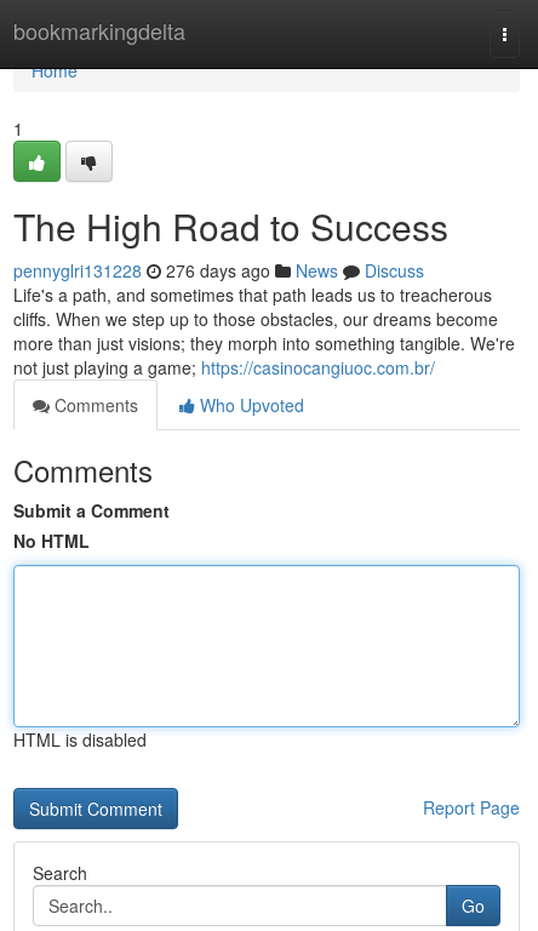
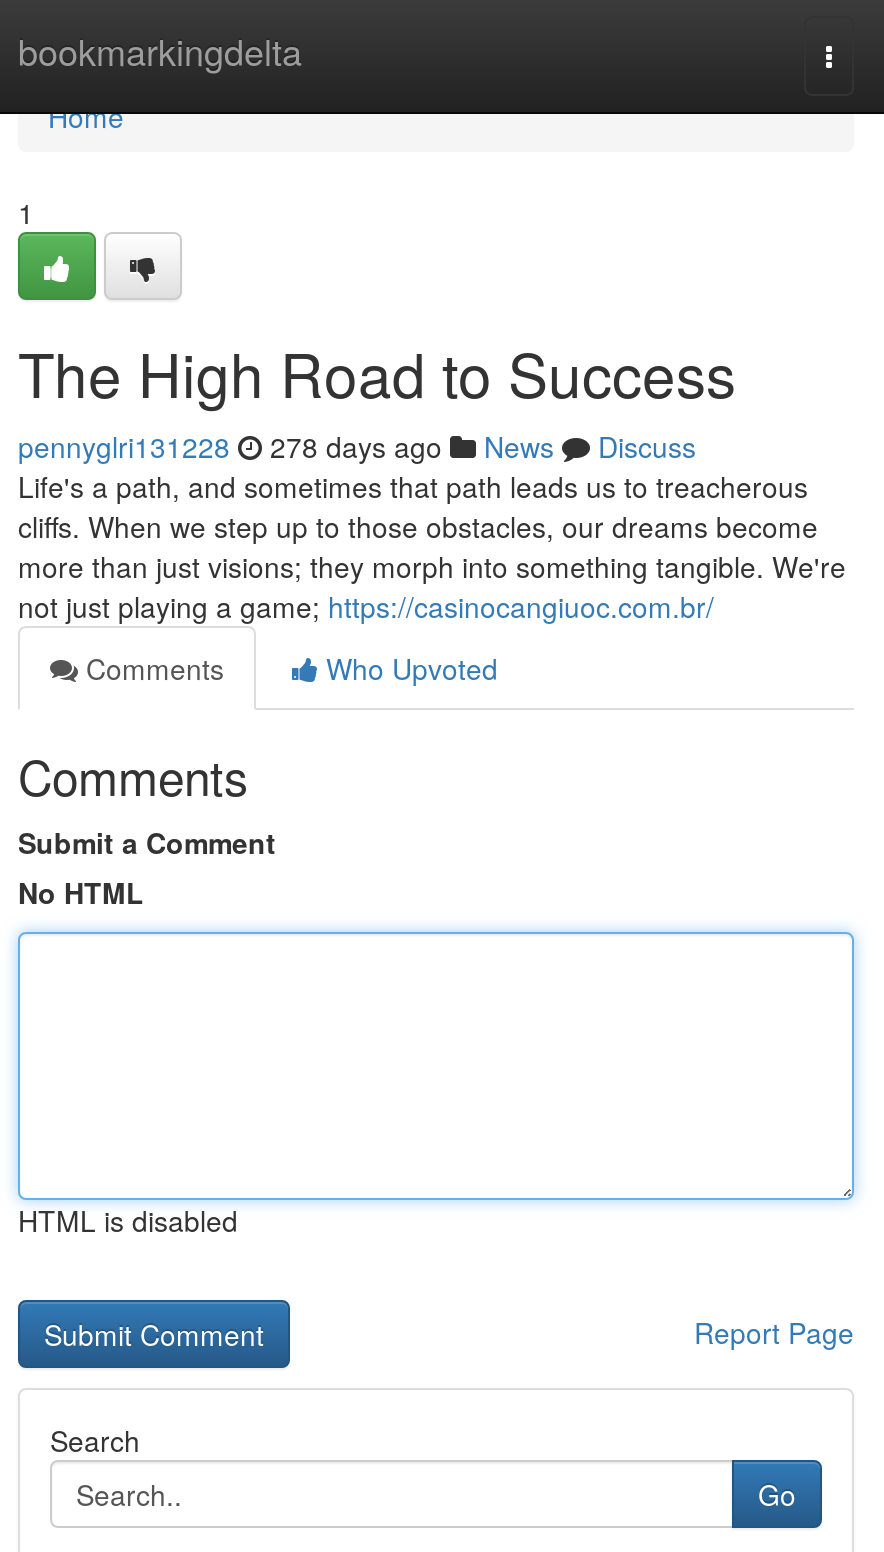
- pennyglri131228 276 days ago News Discuss
+ pennyglri131228 278 days ago News Discuss
